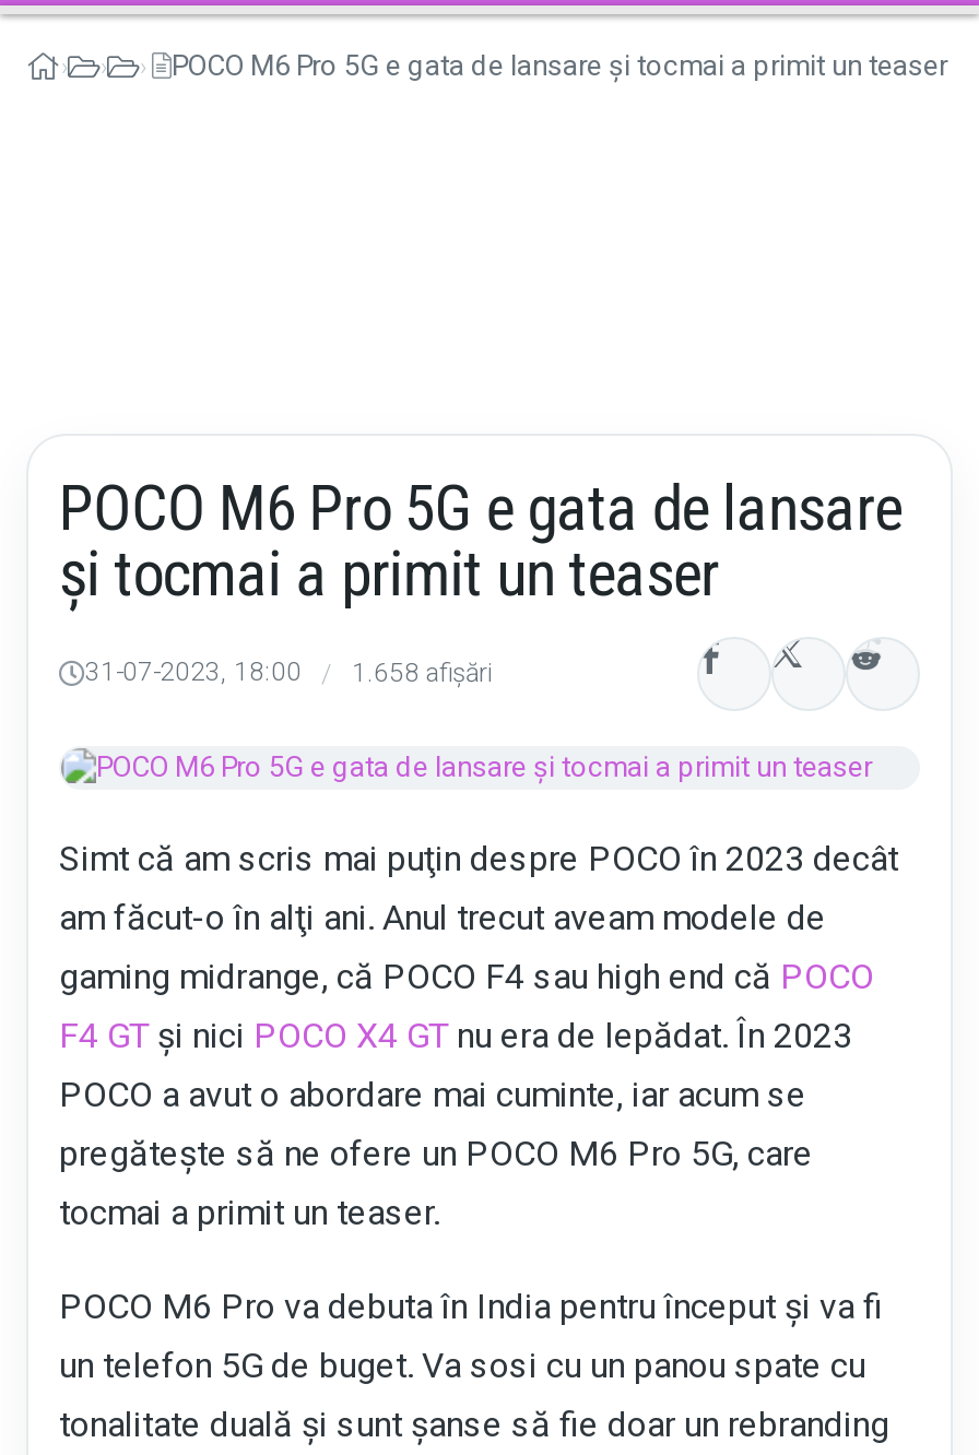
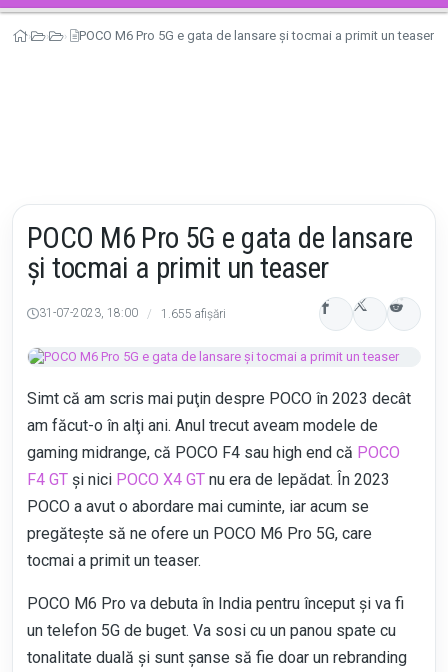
- 1.658 afișări
+ 1.655 afișări
